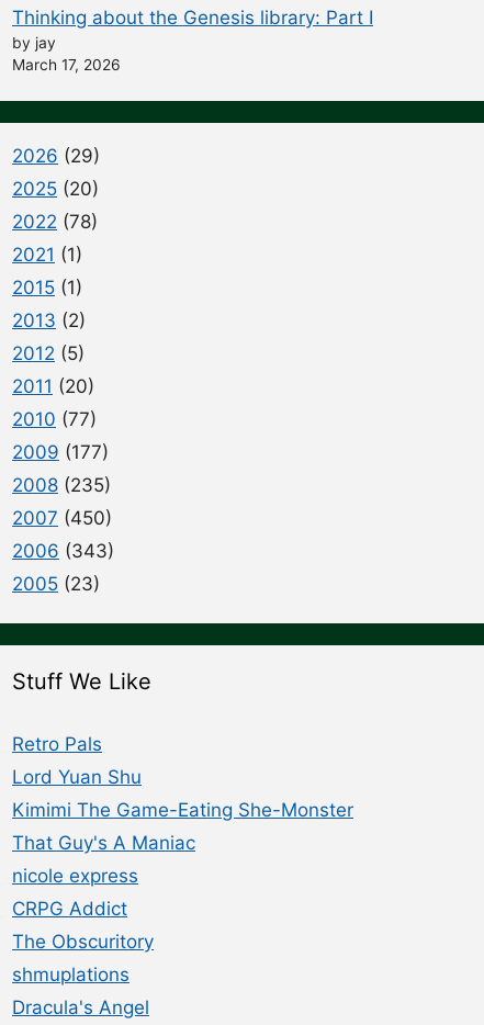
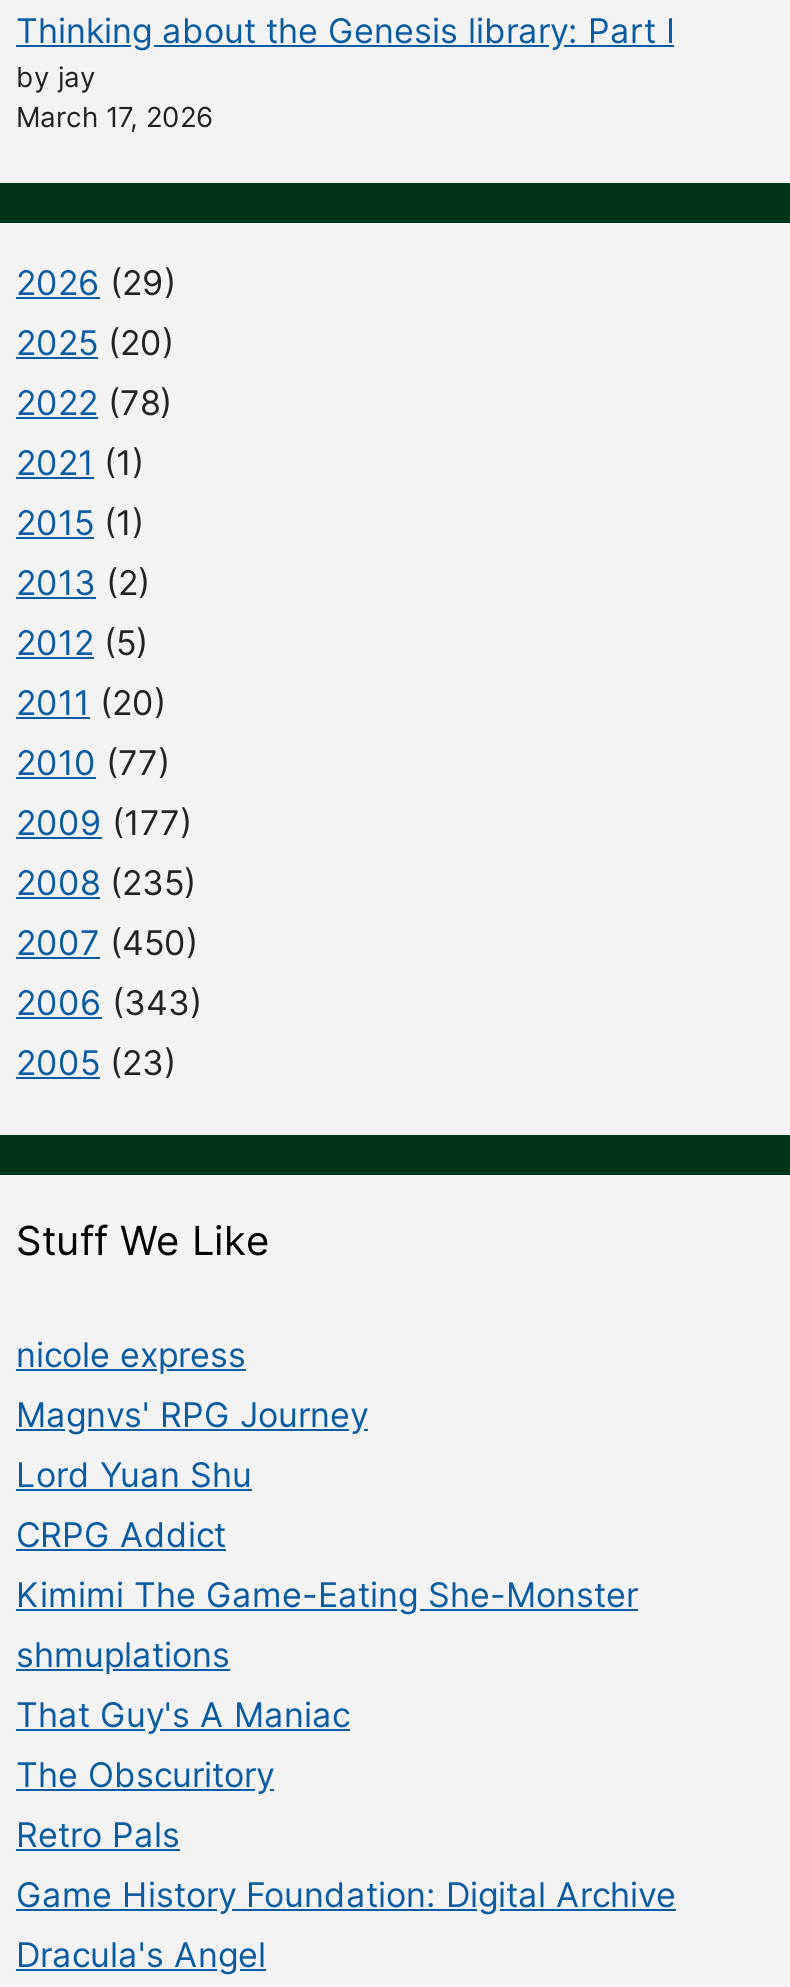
+ Magnvs' RPG Journey

moved down: Retro Pals

+ Game History Foundation: Digital Archive

moved up: Lord Yuan Shu | Kimimi The Game-Eating She-Monster | That Guy's A Maniac | nicole express | CRPG Addict | The Obscuritory | shmuplations
